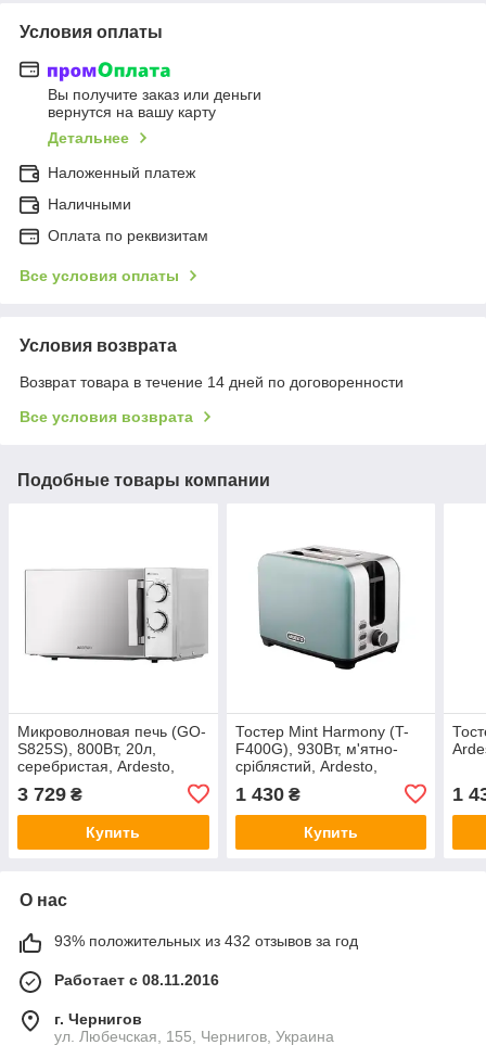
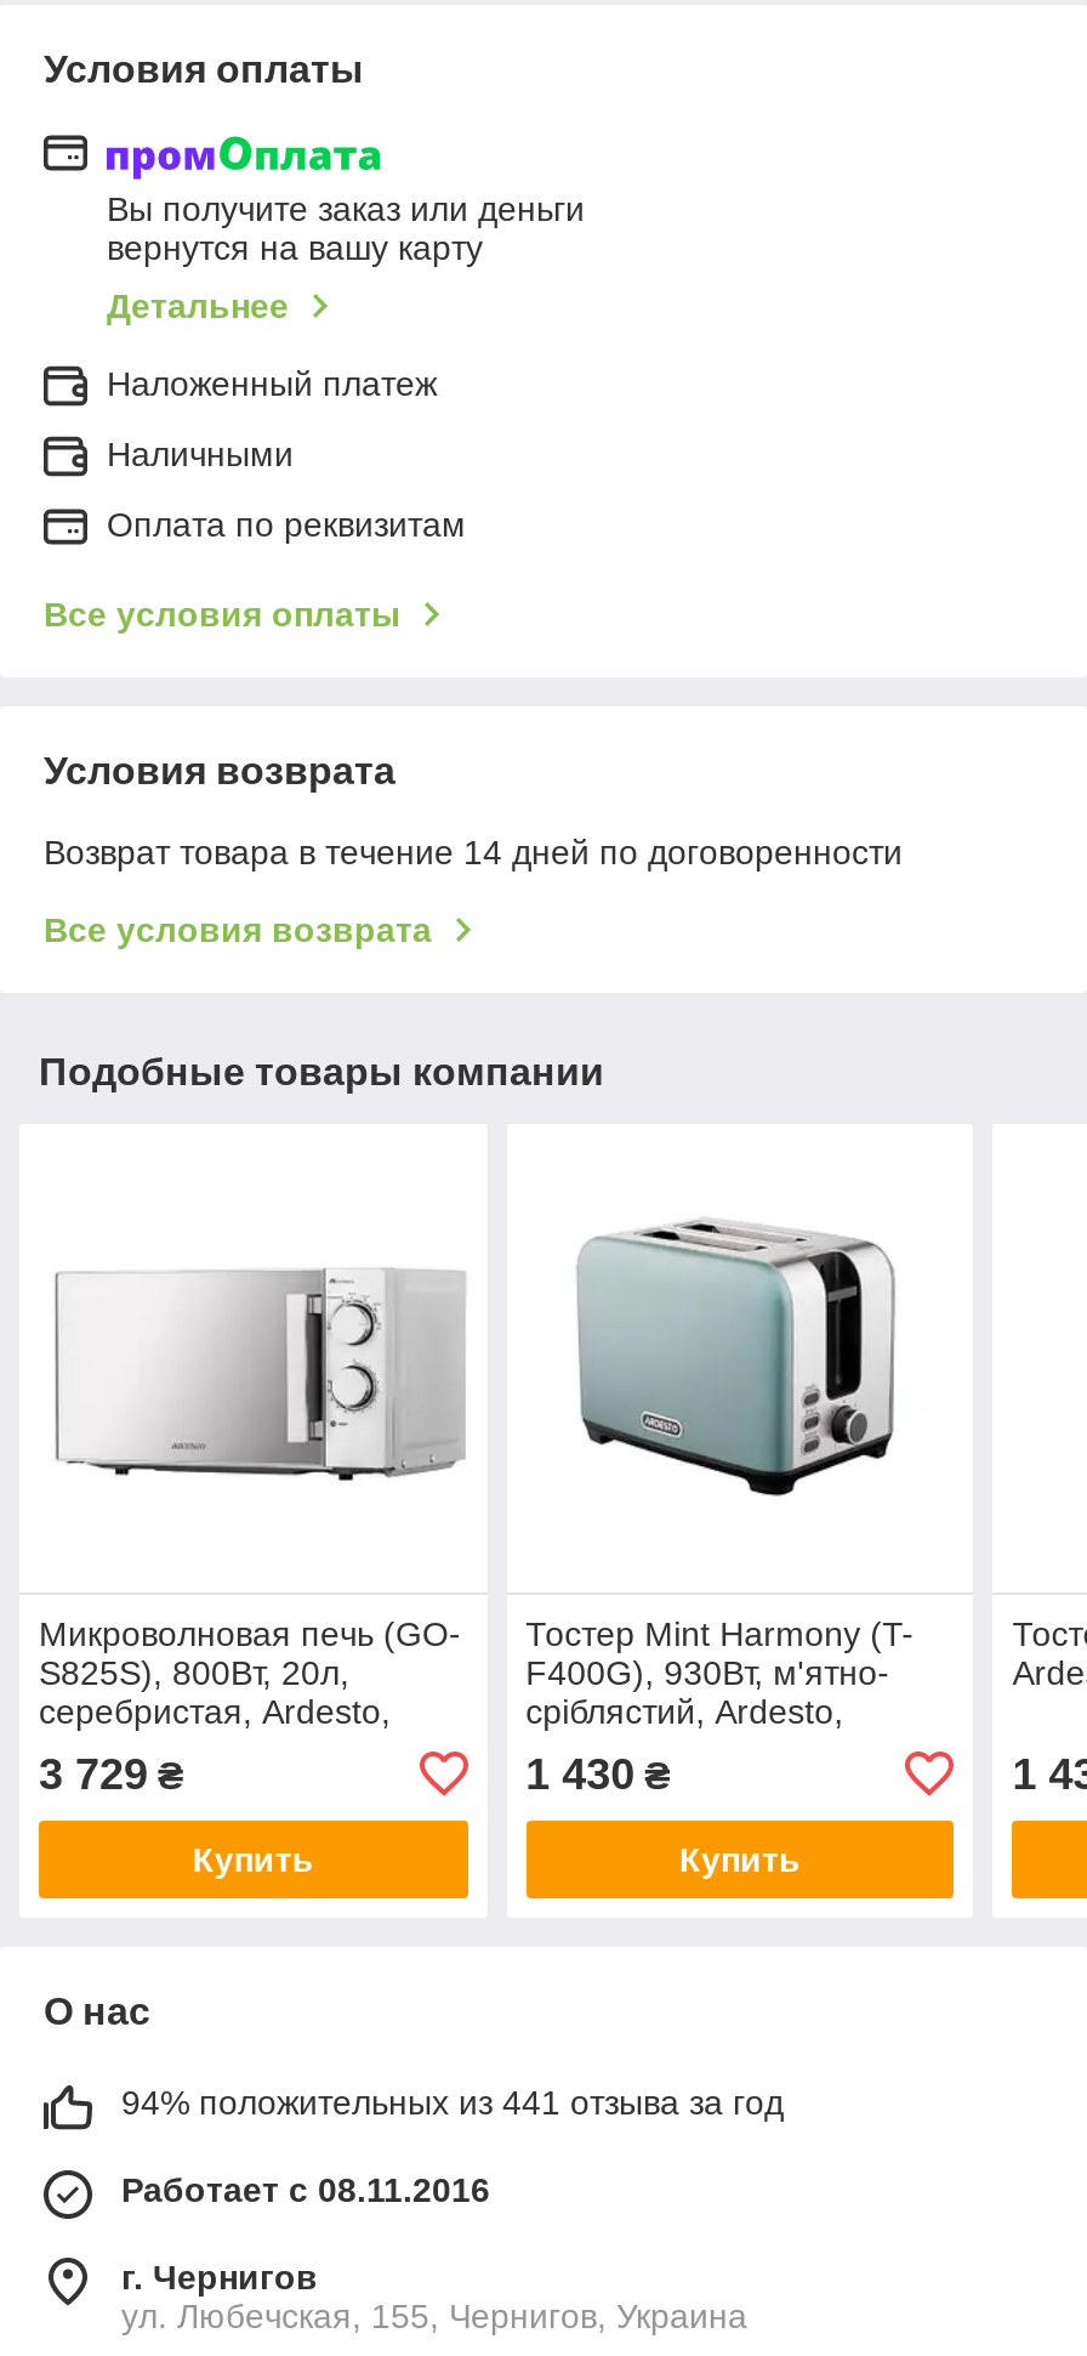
- 93% положительных из 432 отзывов за год
+ 94% положительных из 441 отзыва за год
